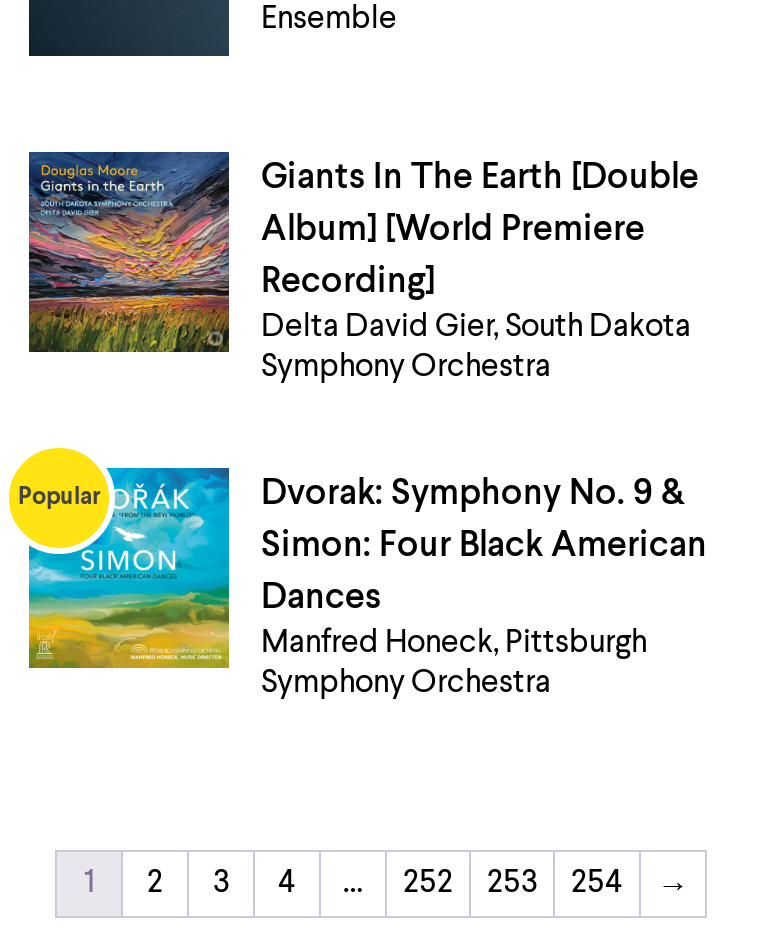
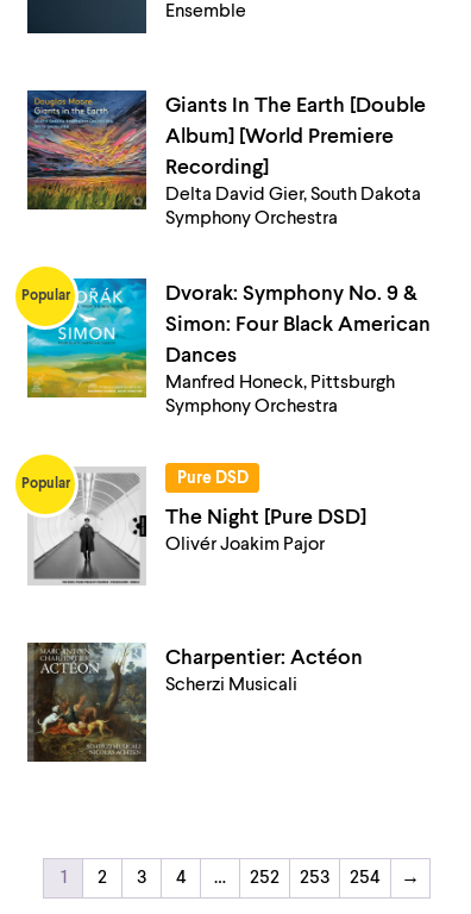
+ [image]
+ Popular
+ Pure DSD
+ The Night [Pure DSD]
+ Olivér Joakim Pajor

+ [image]
+ Charpentier: Actéon
+ Scherzi Musicali
